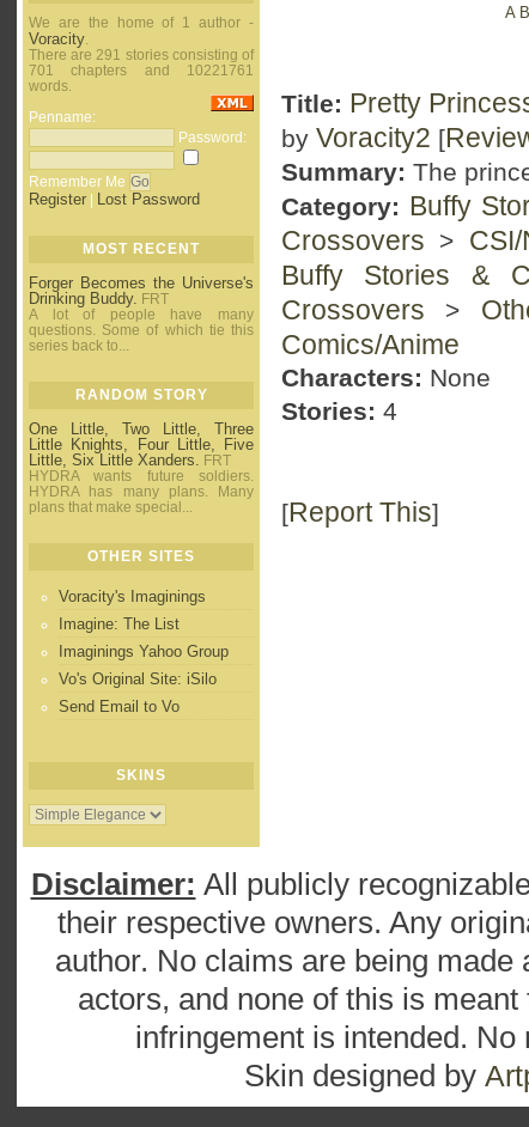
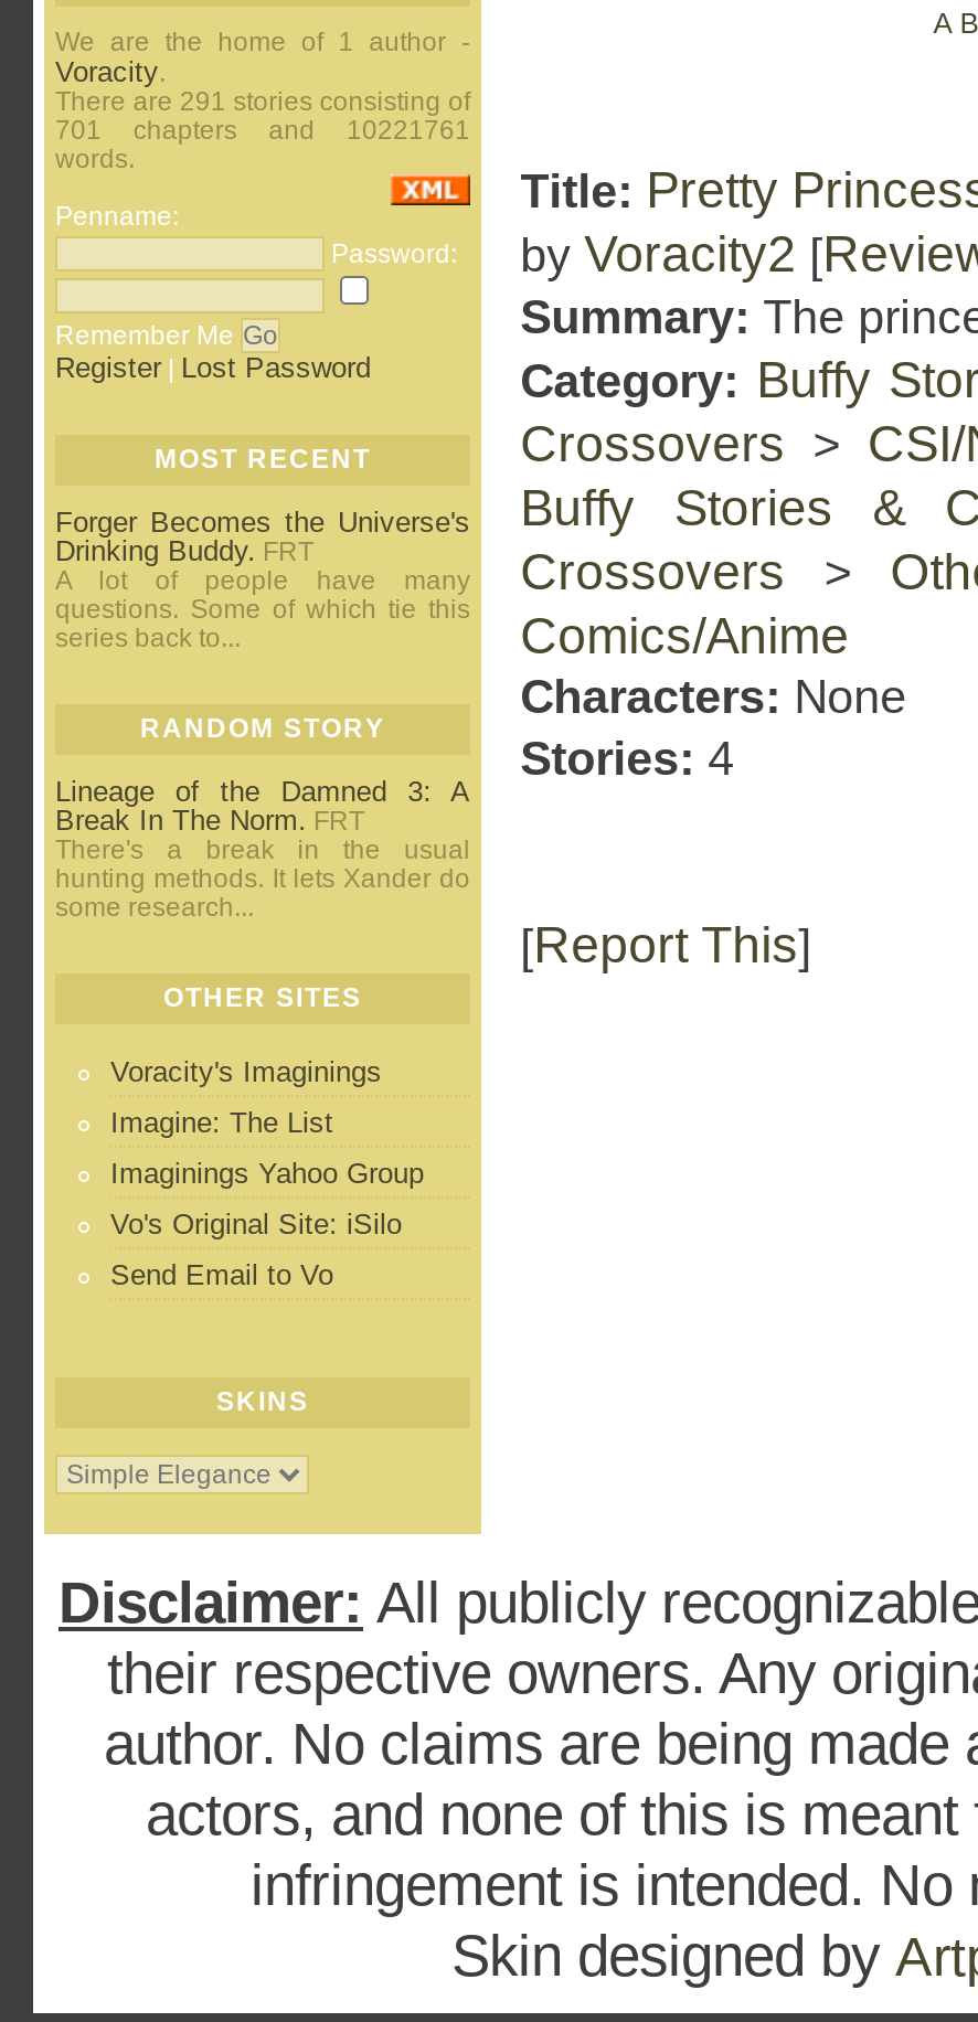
- One Little, Two Little, Three
- Little Knights, Four Little, Five
- Little, Six Little Xanders. FRT
- HYDRA wants future soldiers.
- HYDRA has many plans. Many
- plans that make special...
+ Lineage of the Damned 3: A
+ Break In The Norm. FRT
+ There's a break in the usual
+ hunting methods. It lets Xander do
+ some research...
